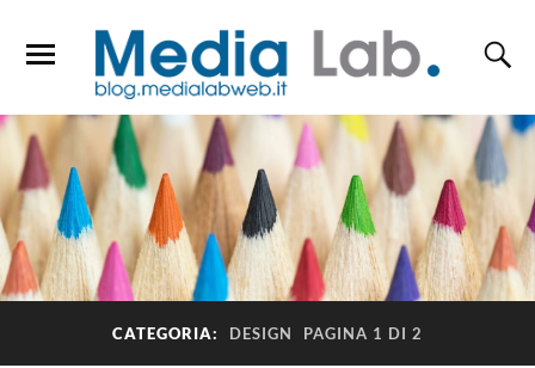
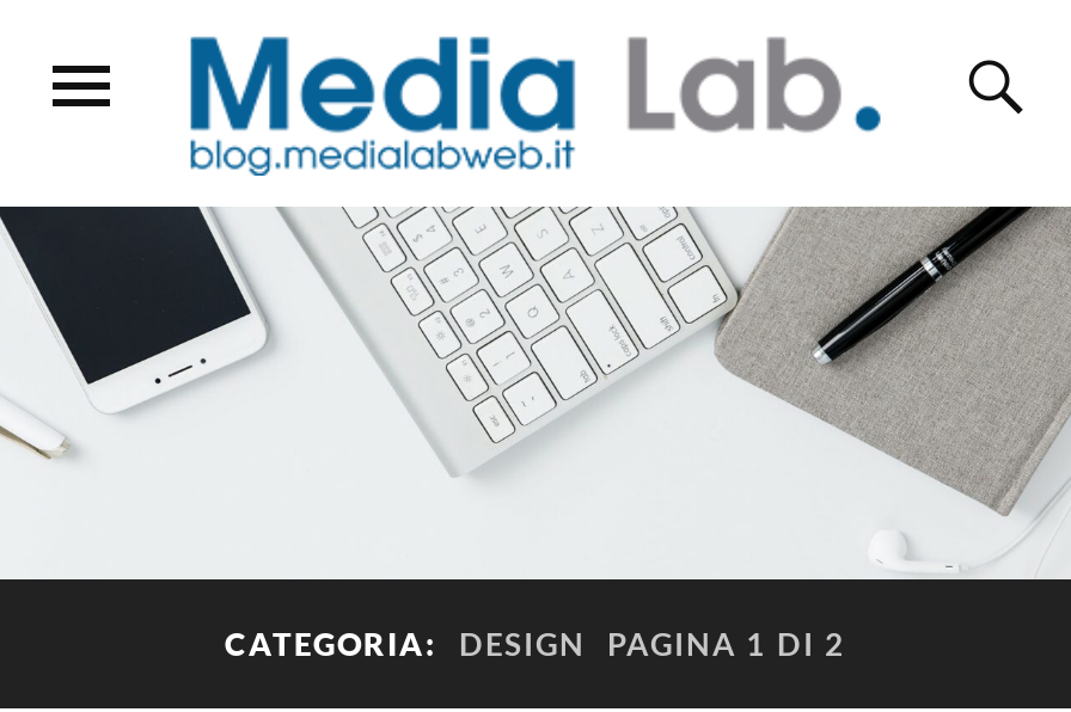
- [image]
+ [image]
